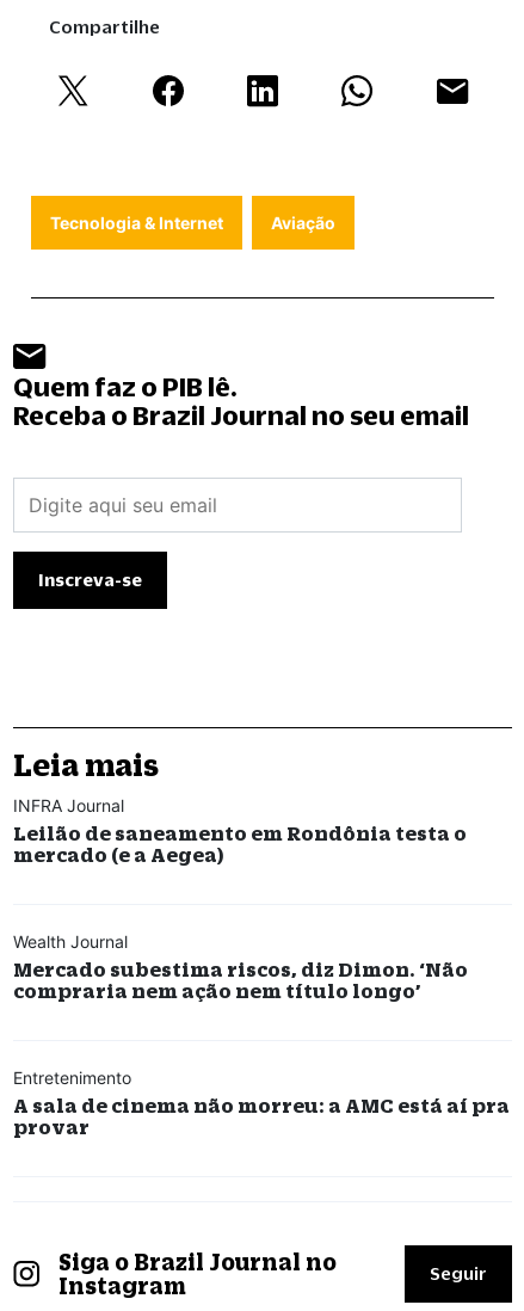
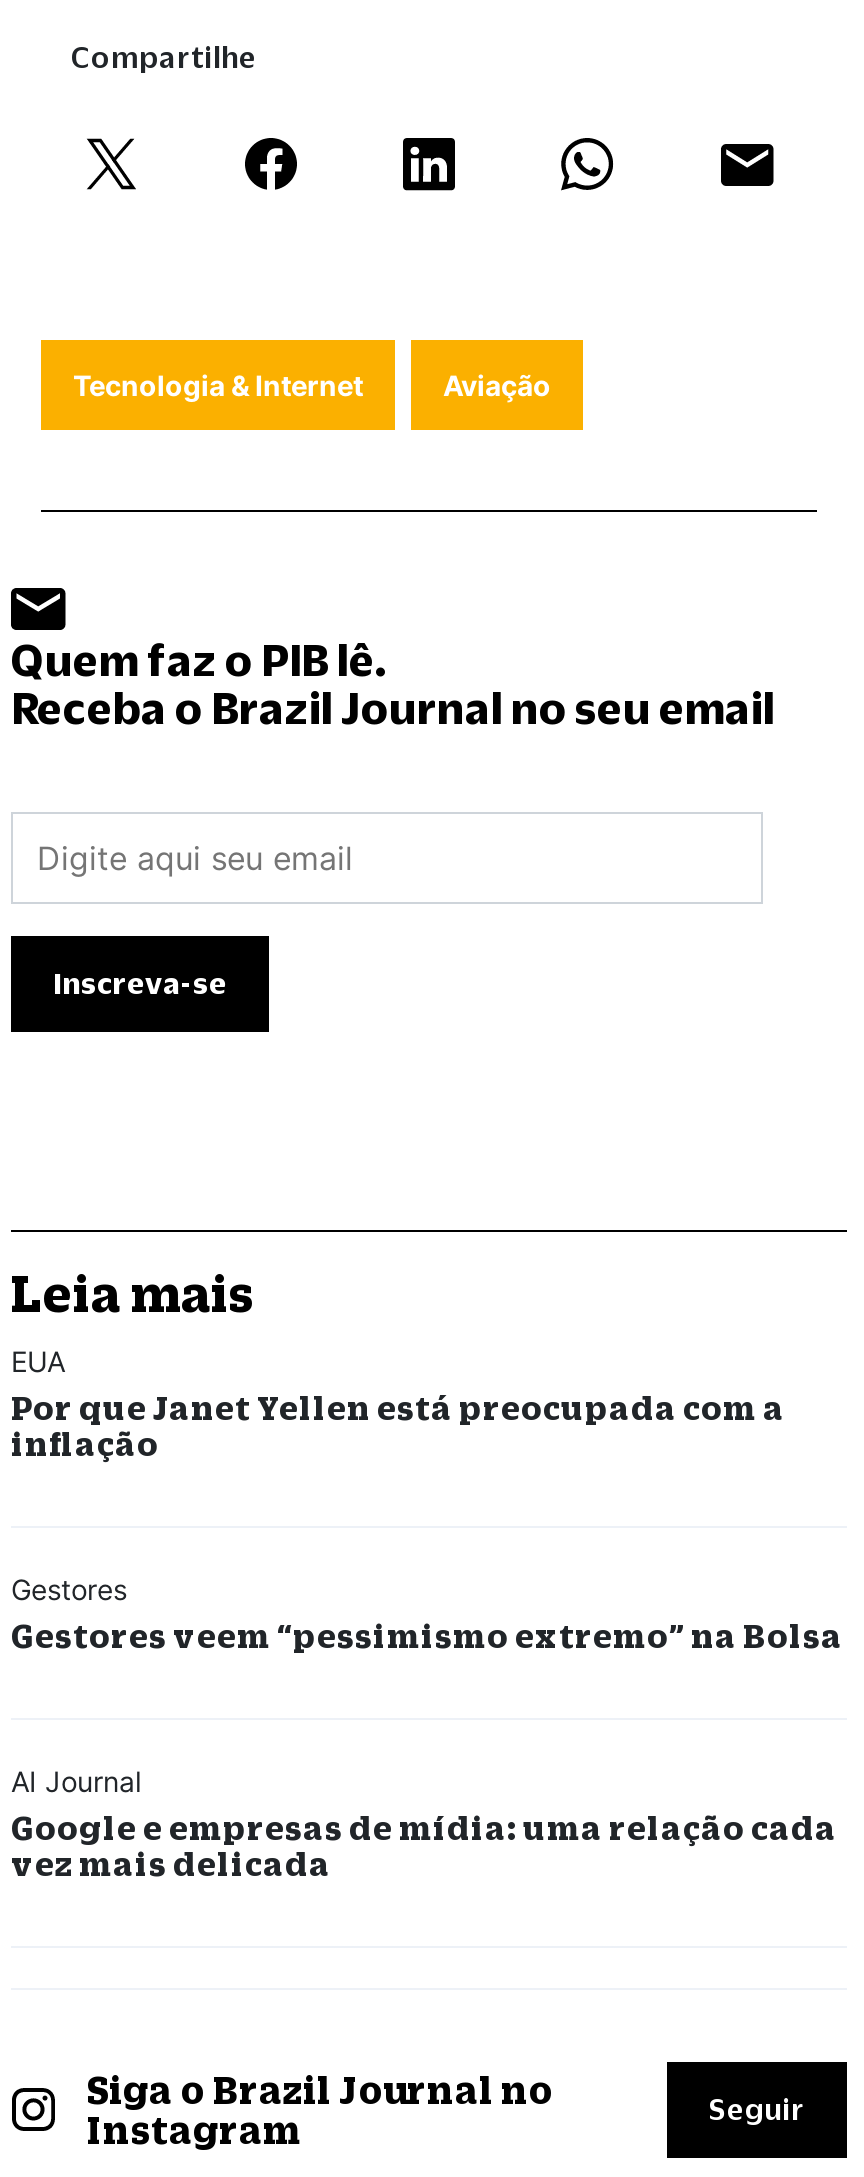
- INFRA Journal
- Leilão de saneamento em Rondônia testa o
- mercado (e a Aegea)
+ EUA
+ Por que Janet Yellen está preocupada com a
+ inflação

- Wealth Journal
- Mercado subestima riscos, diz Dimon. ‘Não
- compraria nem ação nem título longo’
+ Gestores
+ Gestores veem “pessimismo extremo” na Bolsa

- Entretenimento
- A sala de cinema não morreu: a AMC está aí pra
- provar
+ AI Journal
+ Google e empresas de mídia: uma relação cada
+ vez mais delicada
